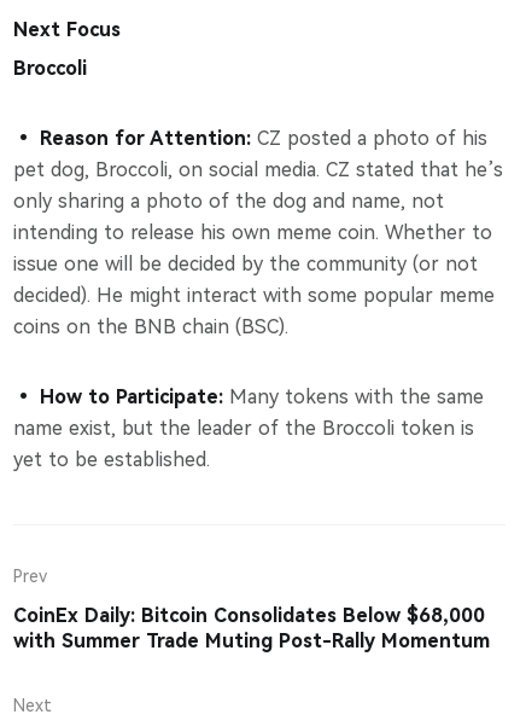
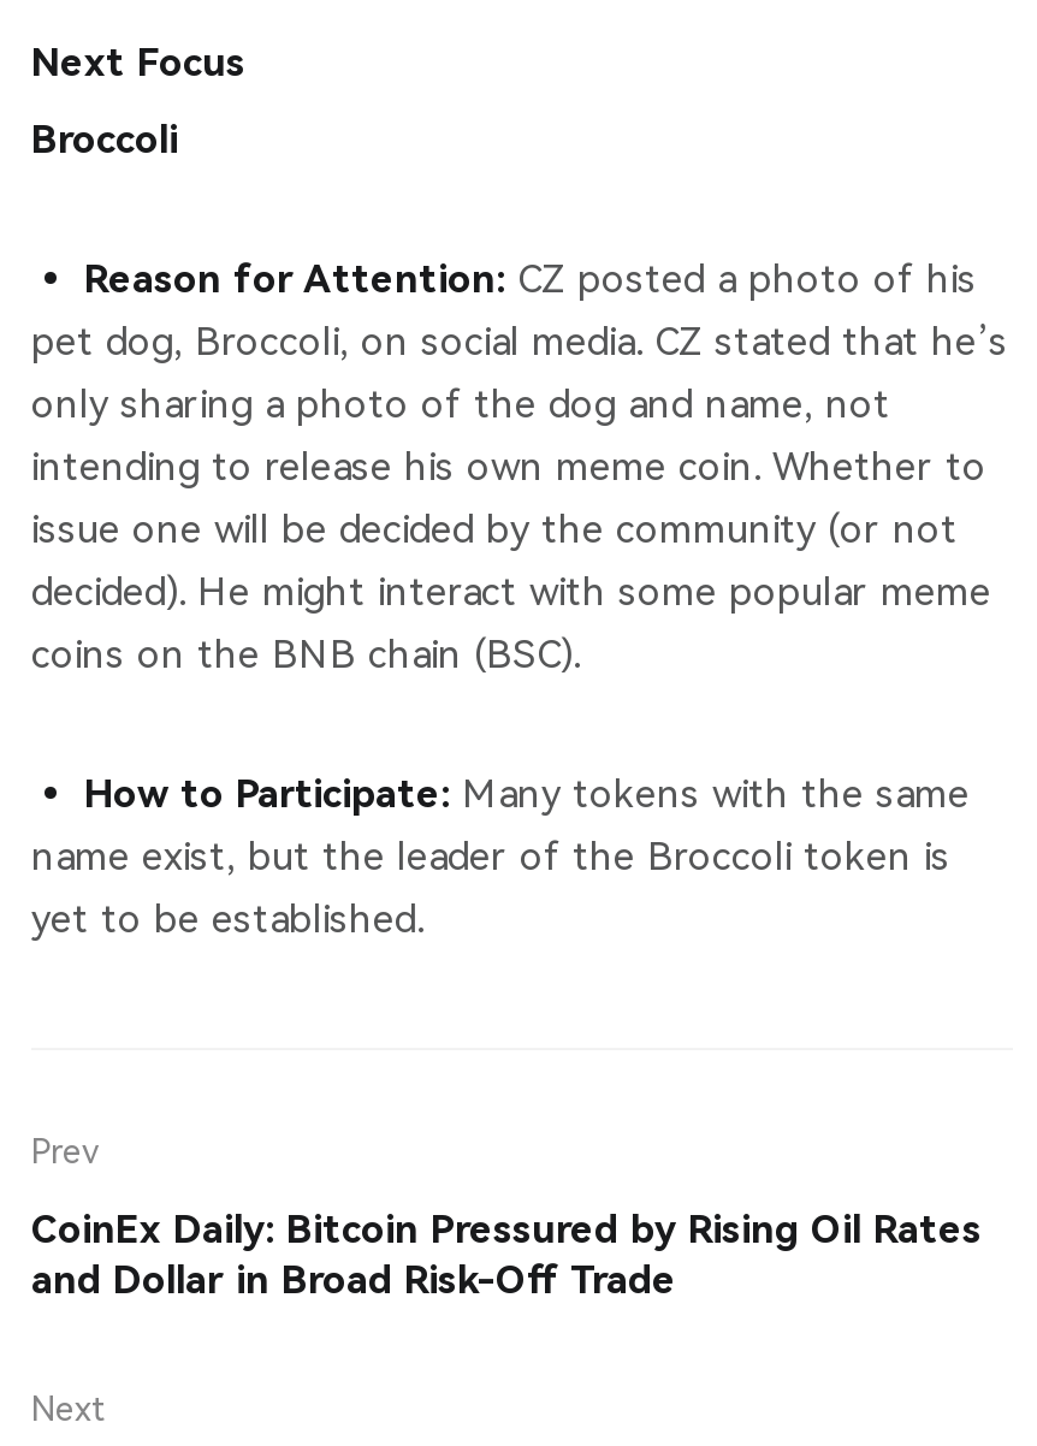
- CoinEx Daily: Bitcoin Consolidates Below $68,000
- with Summer Trade Muting Post-Rally Momentum
+ CoinEx Daily: Bitcoin Pressured by Rising Oil Rates
+ and Dollar in Broad Risk-Off Trade
